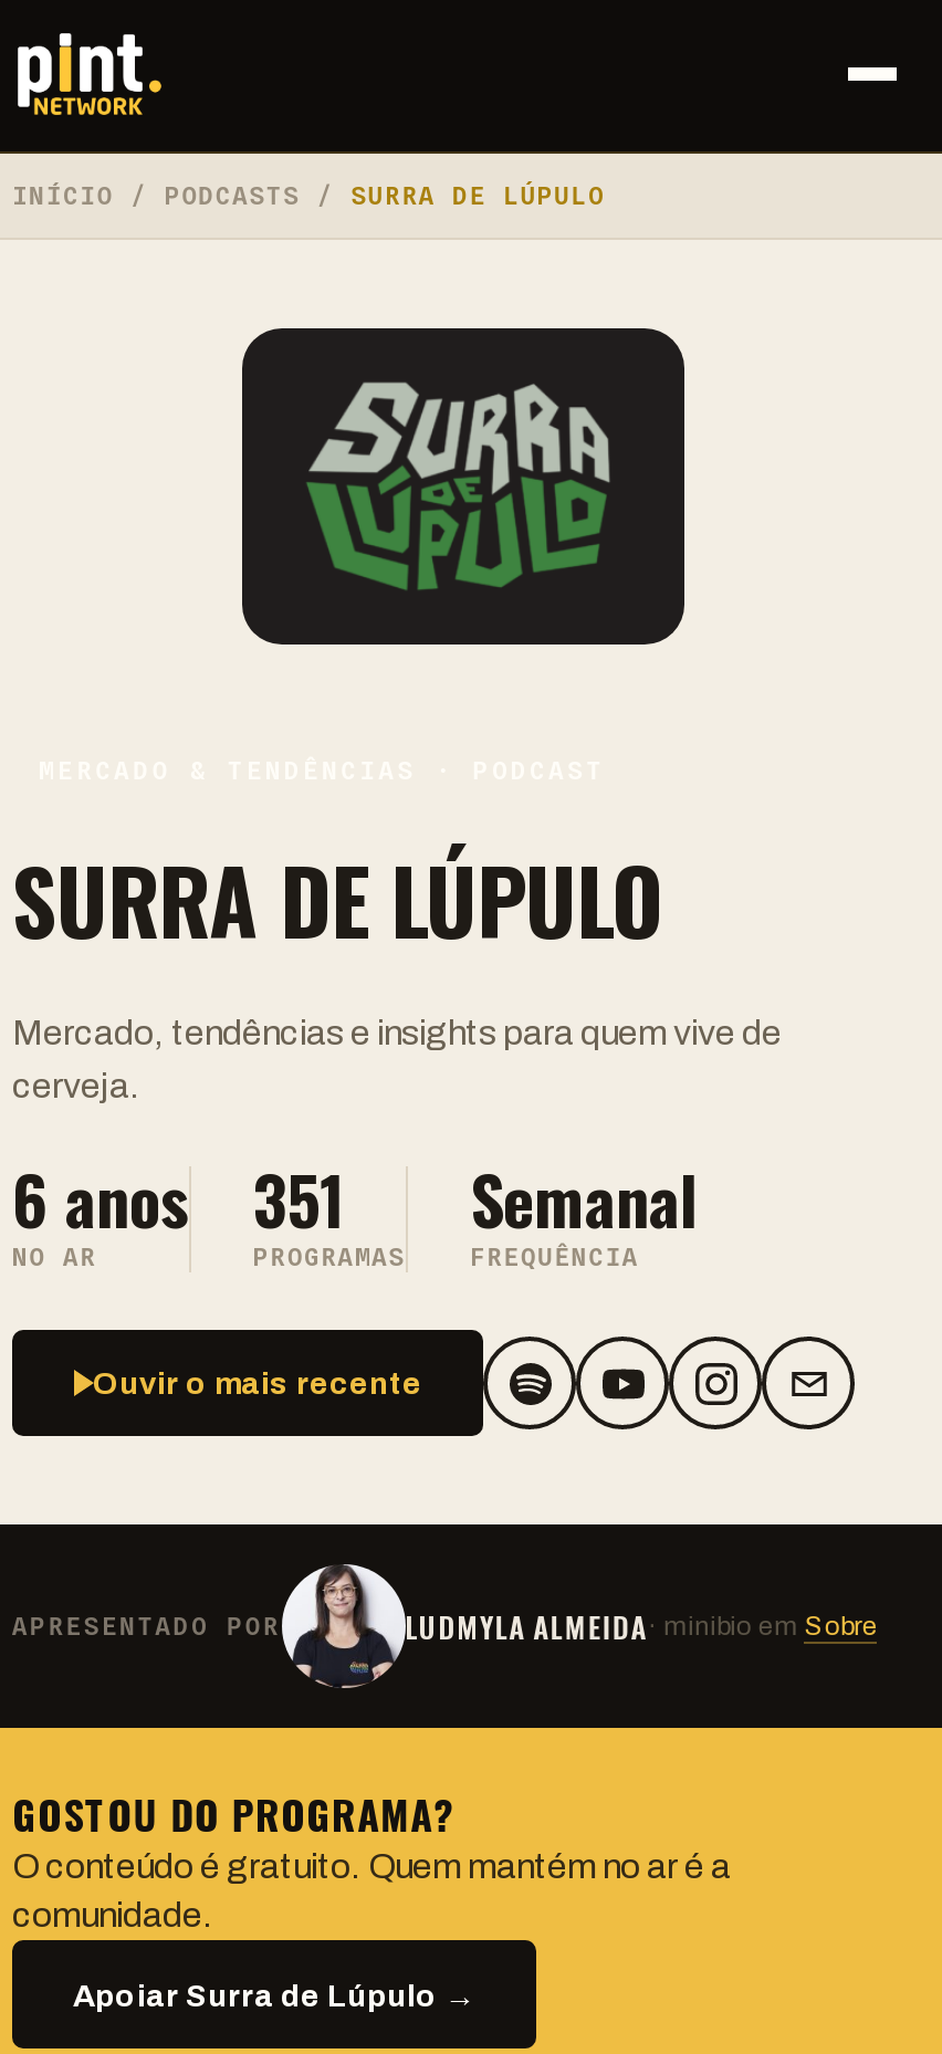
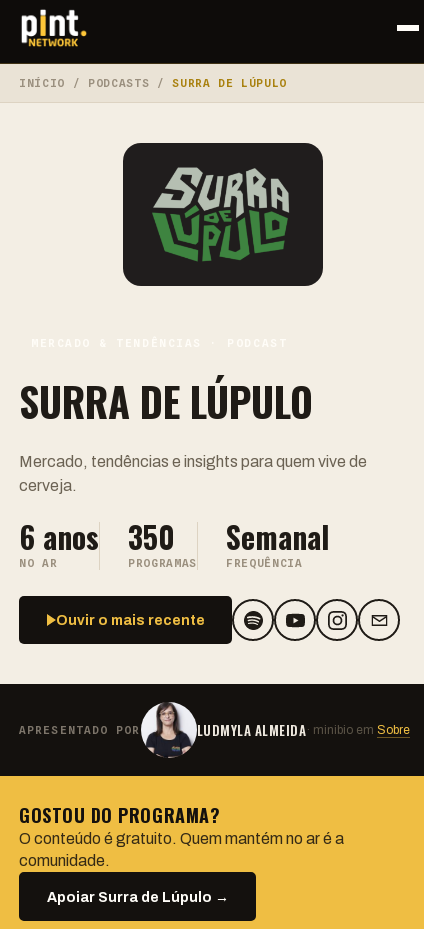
- 6 anos 351 Semanal
+ 6 anos 350 Semanal
